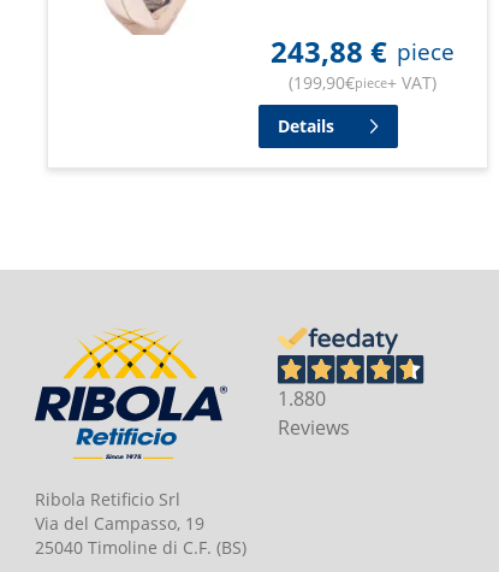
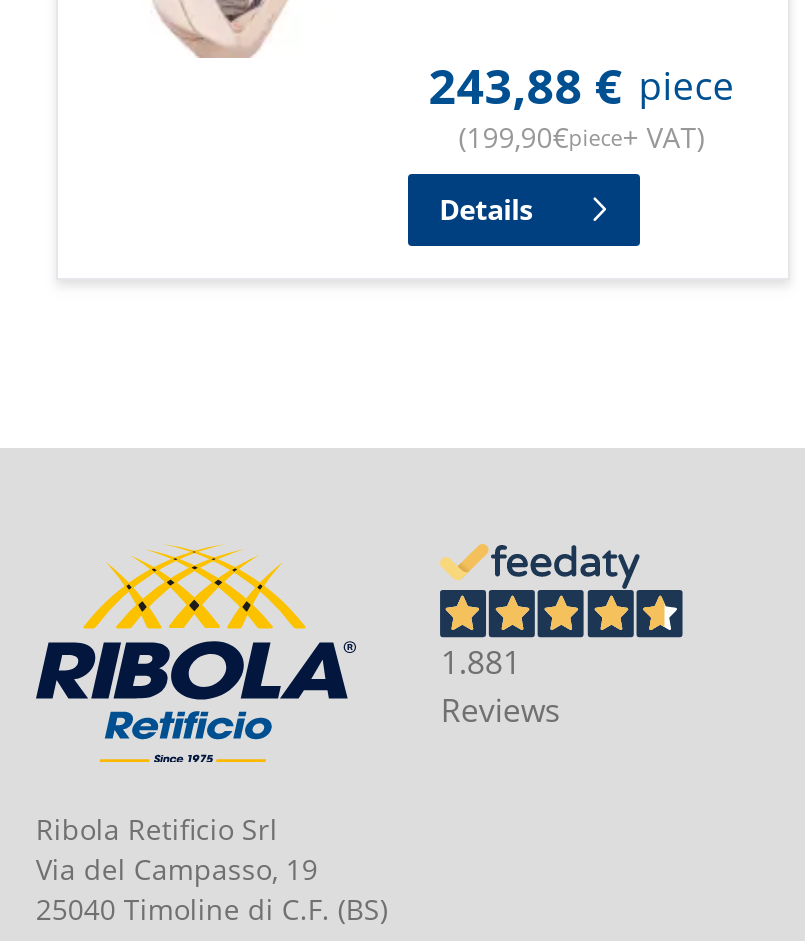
- 1.880
+ 1.881
